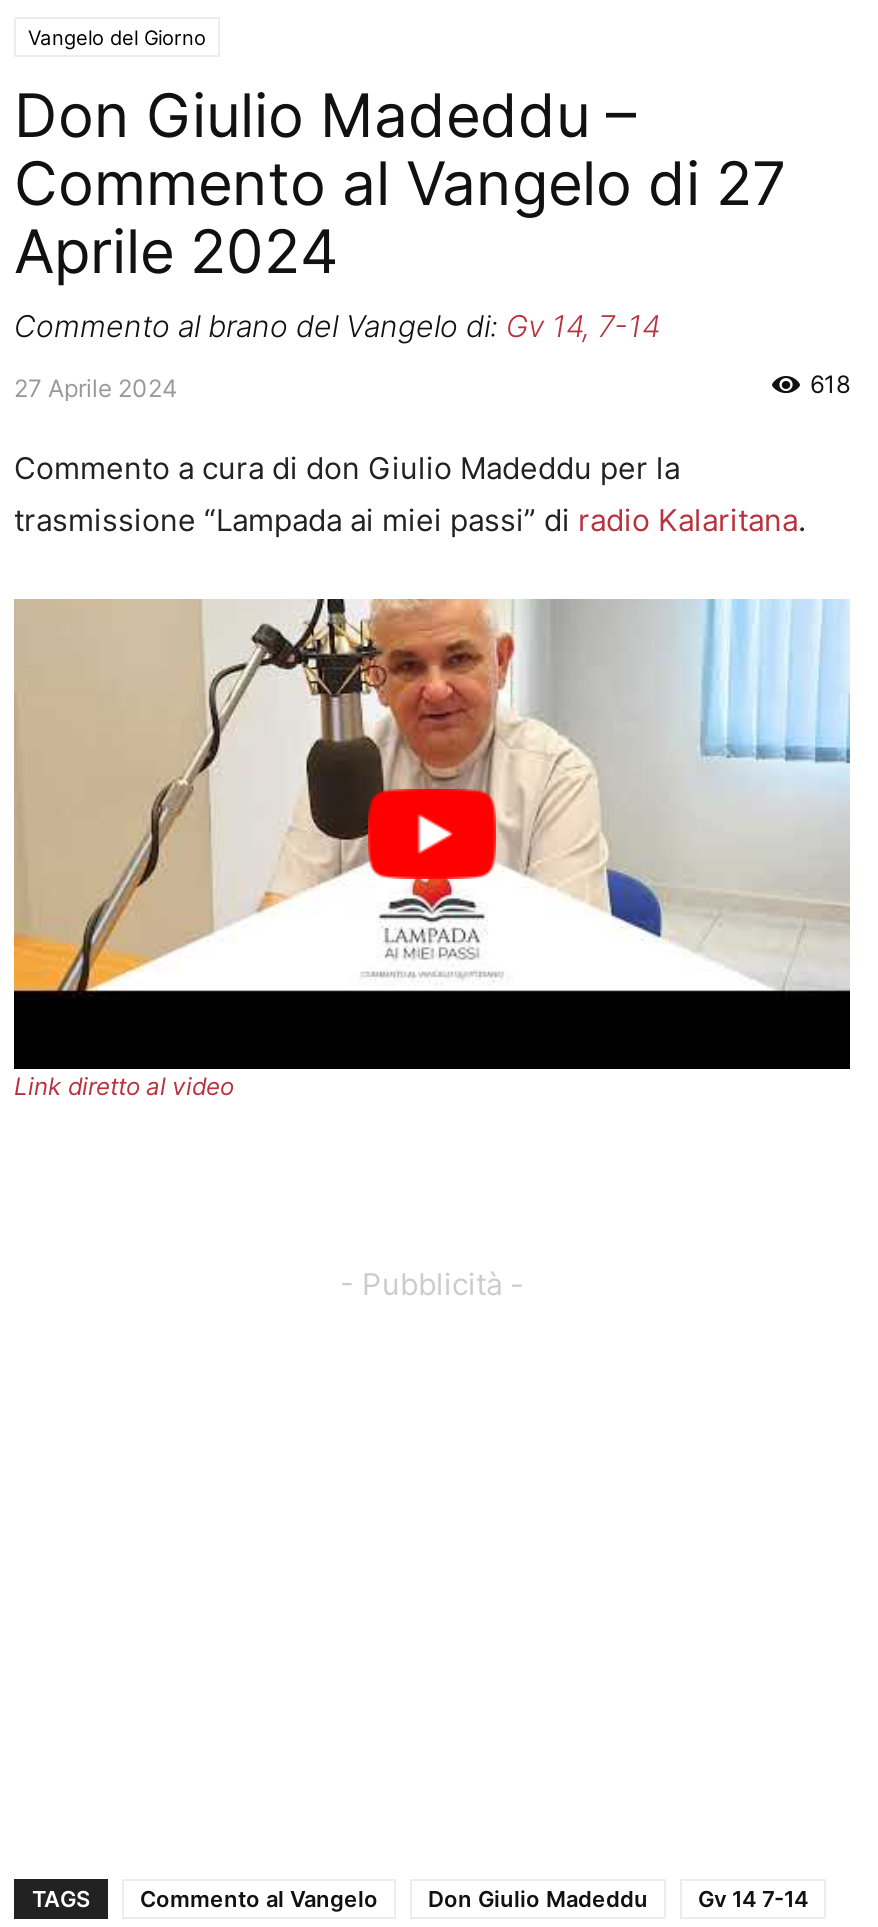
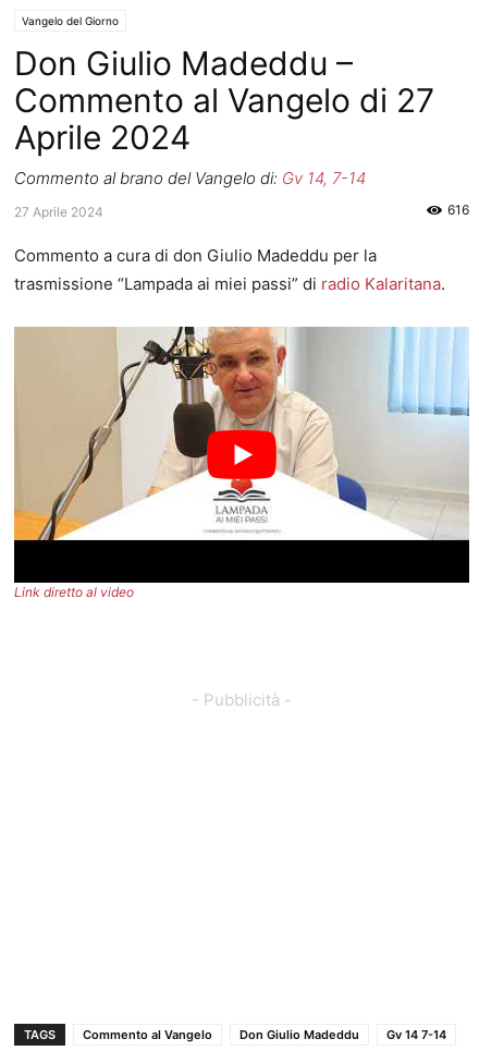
- 618
+ 616
